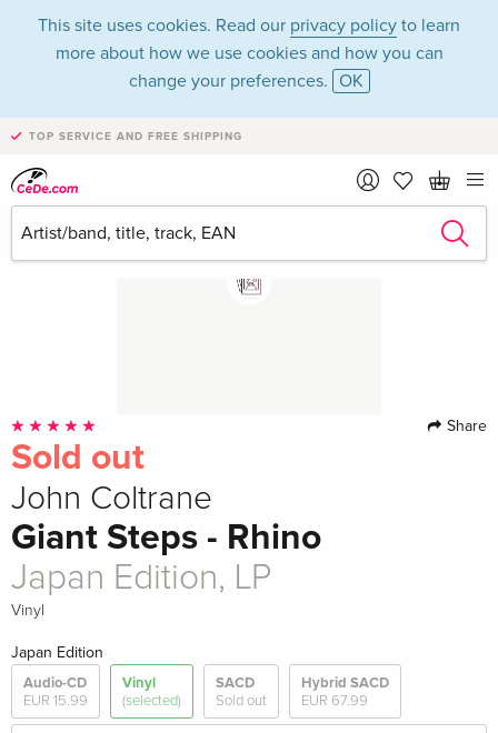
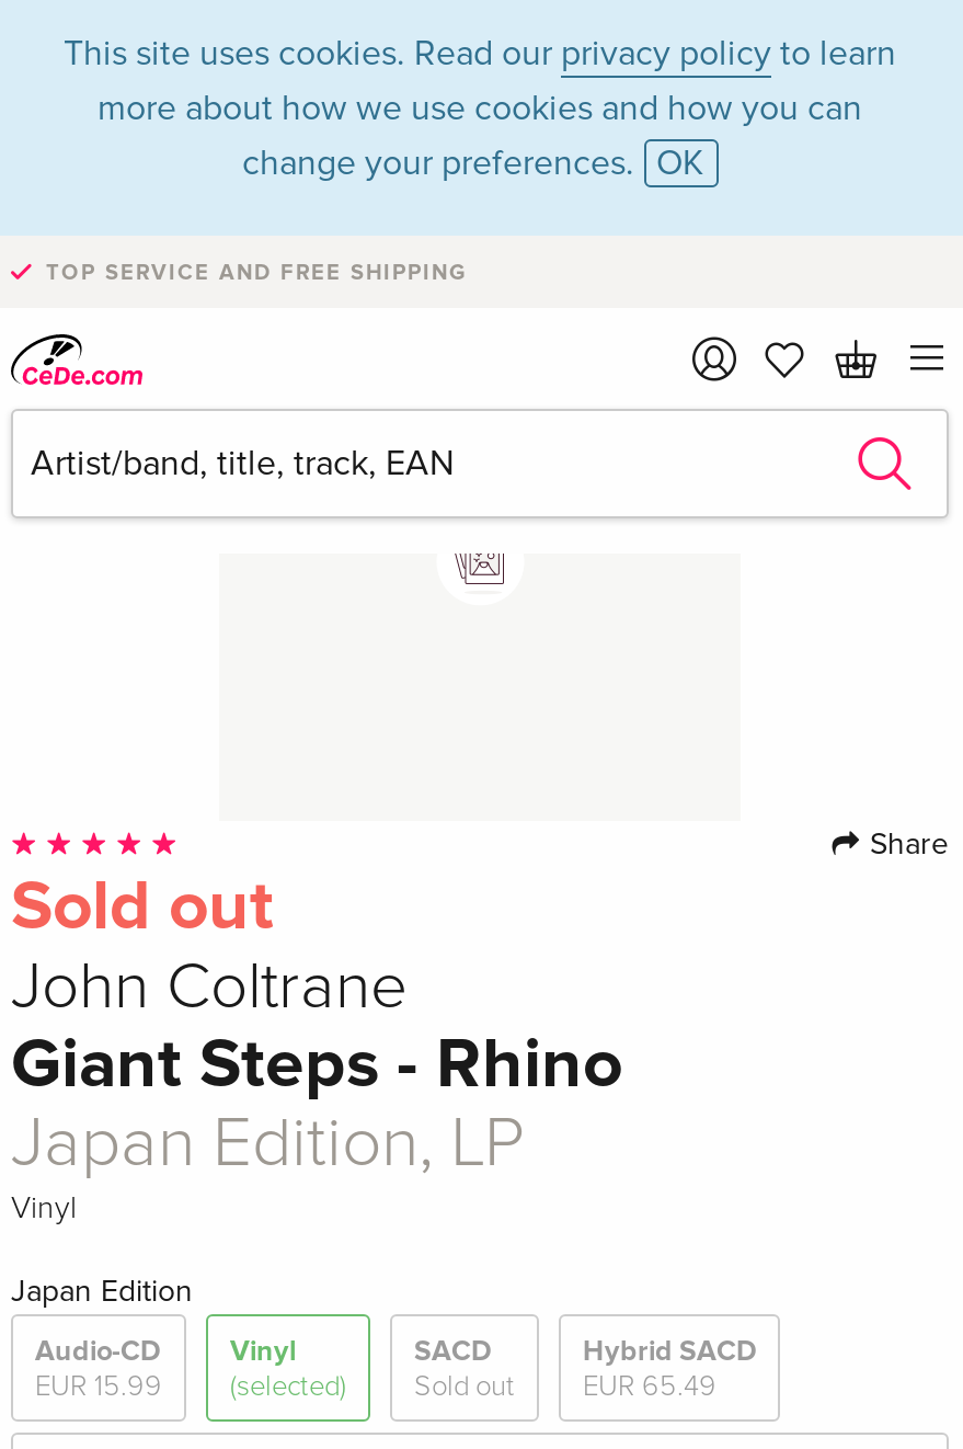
- EUR 67.99
+ EUR 65.49
